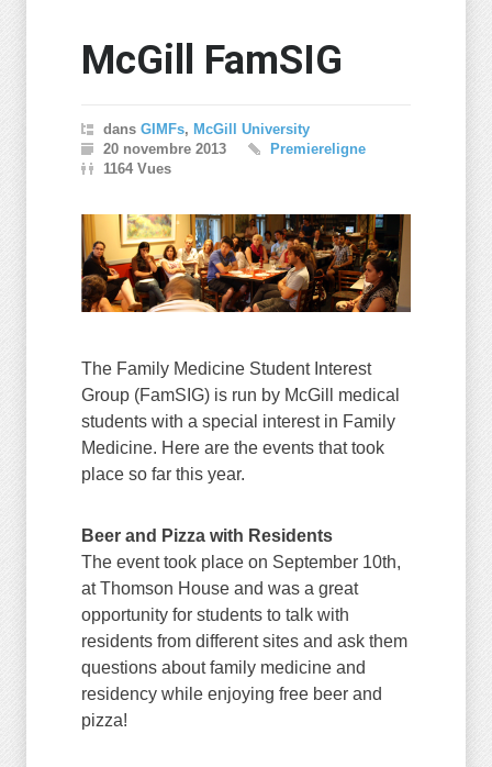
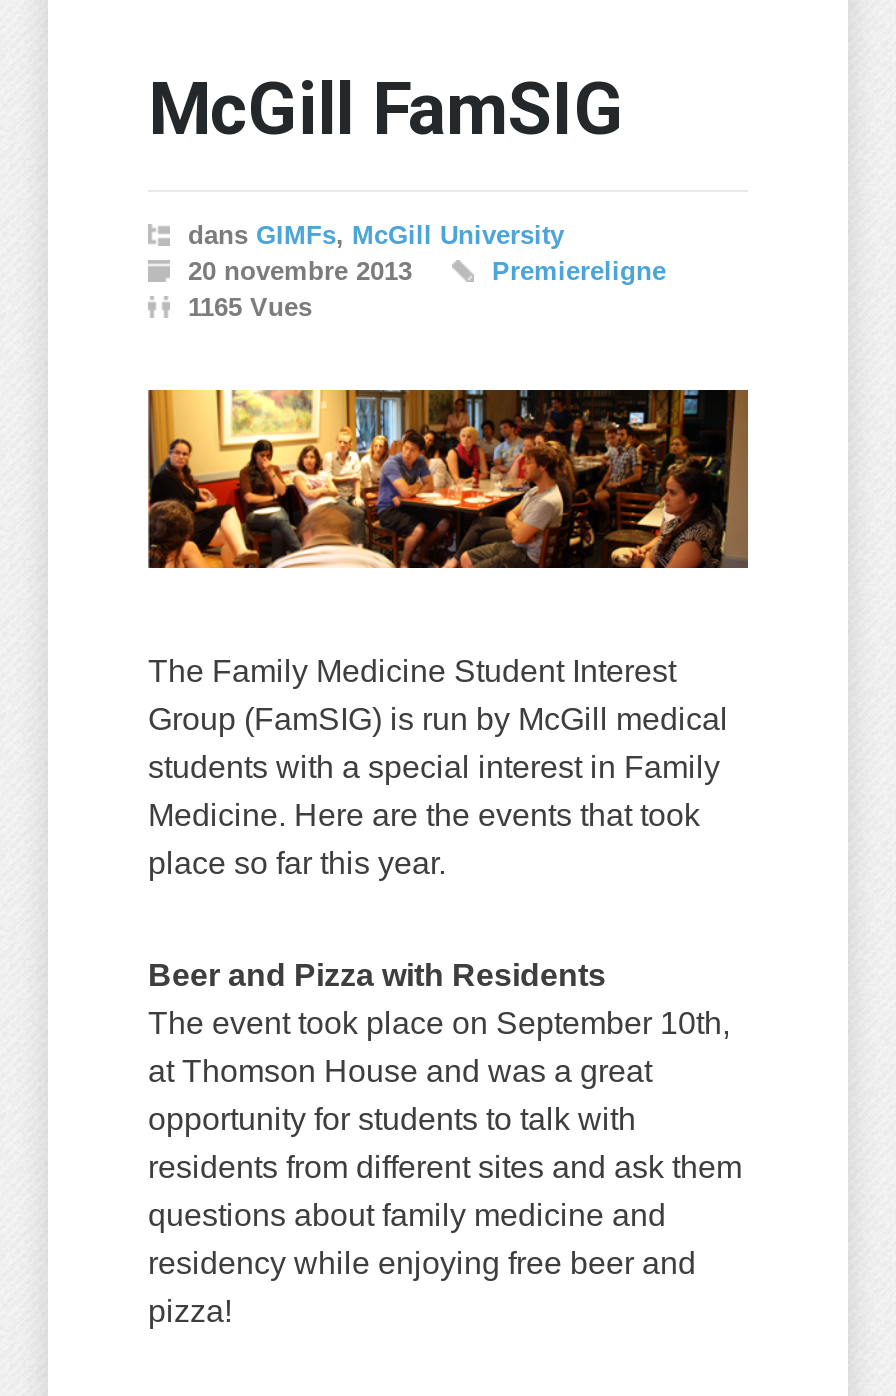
- 1164 Vues
+ 1165 Vues
